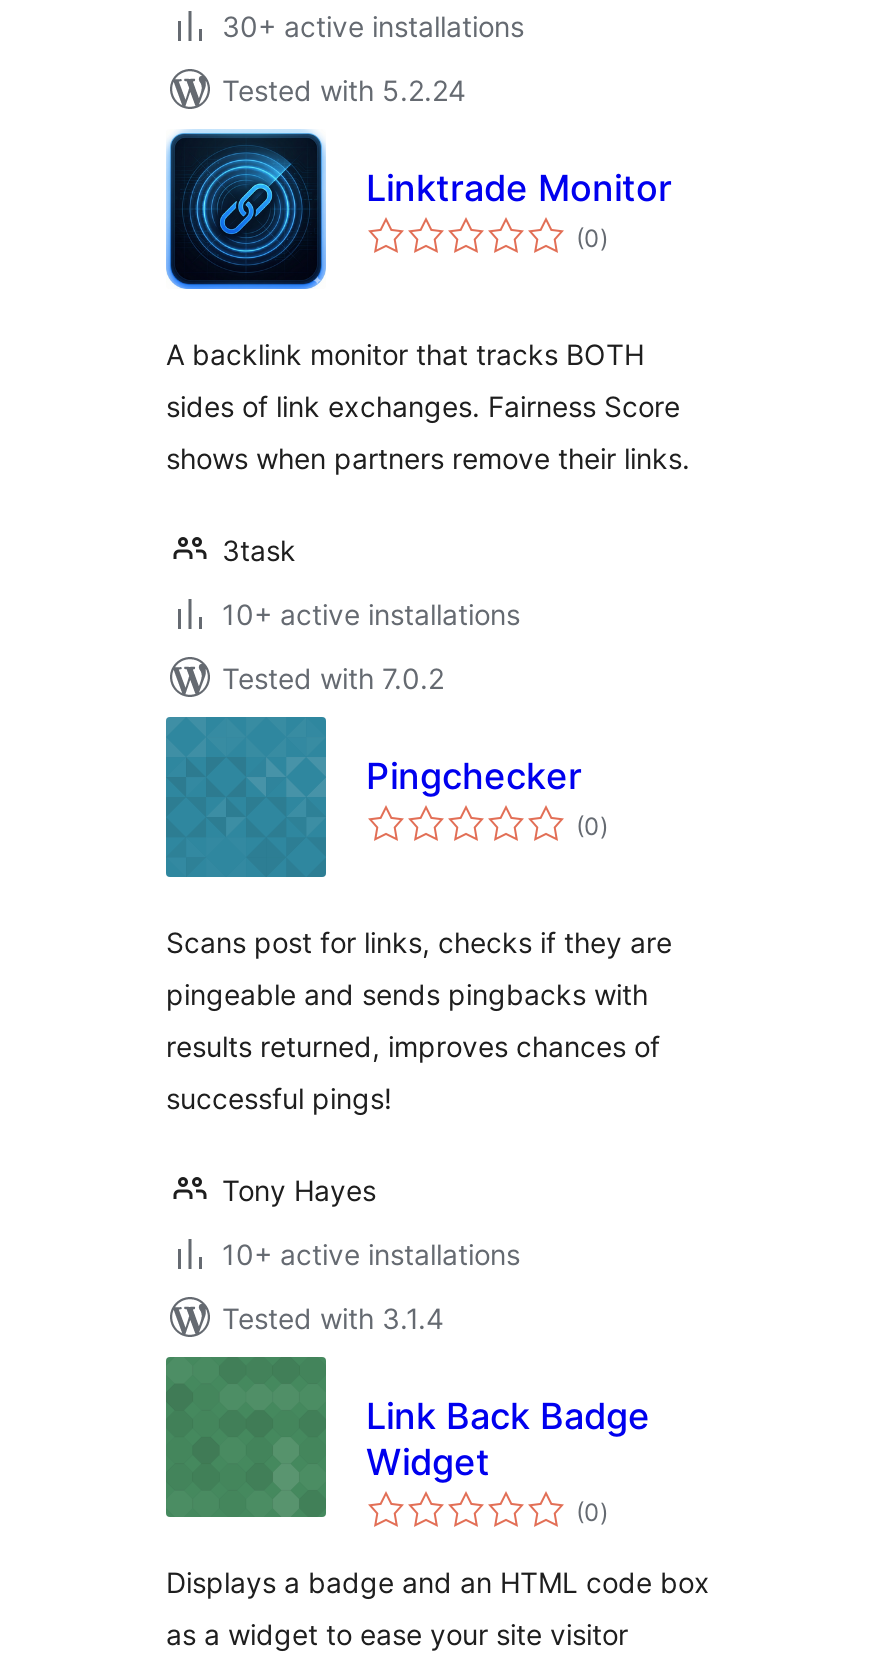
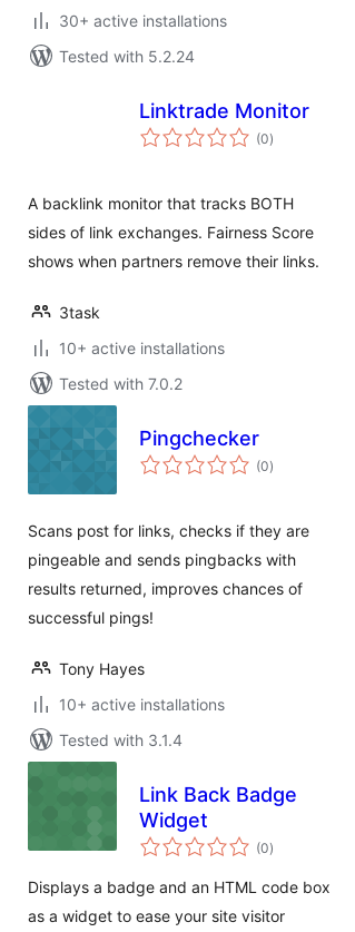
- [image]
